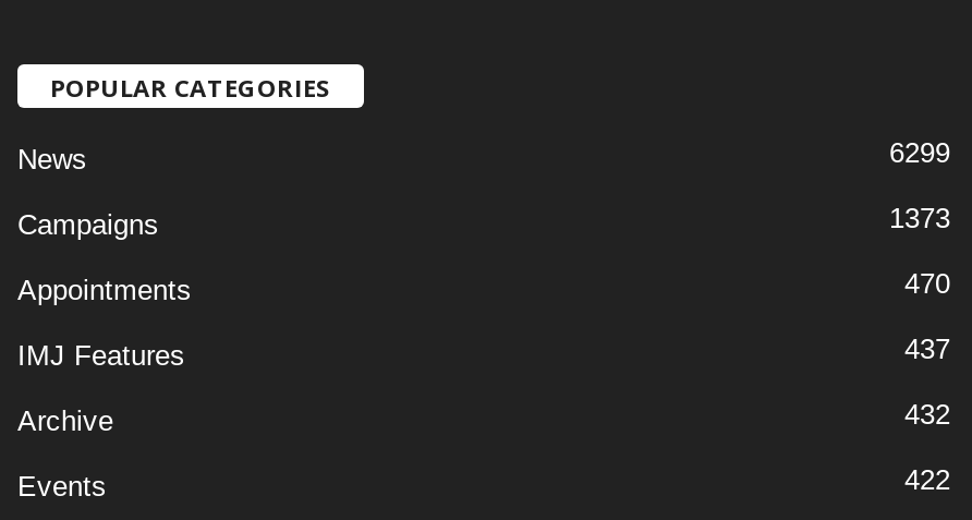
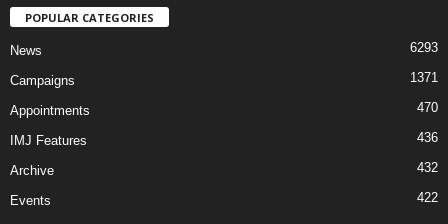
- 6299
+ 6293

- 1373
+ 1371

- 437
+ 436
